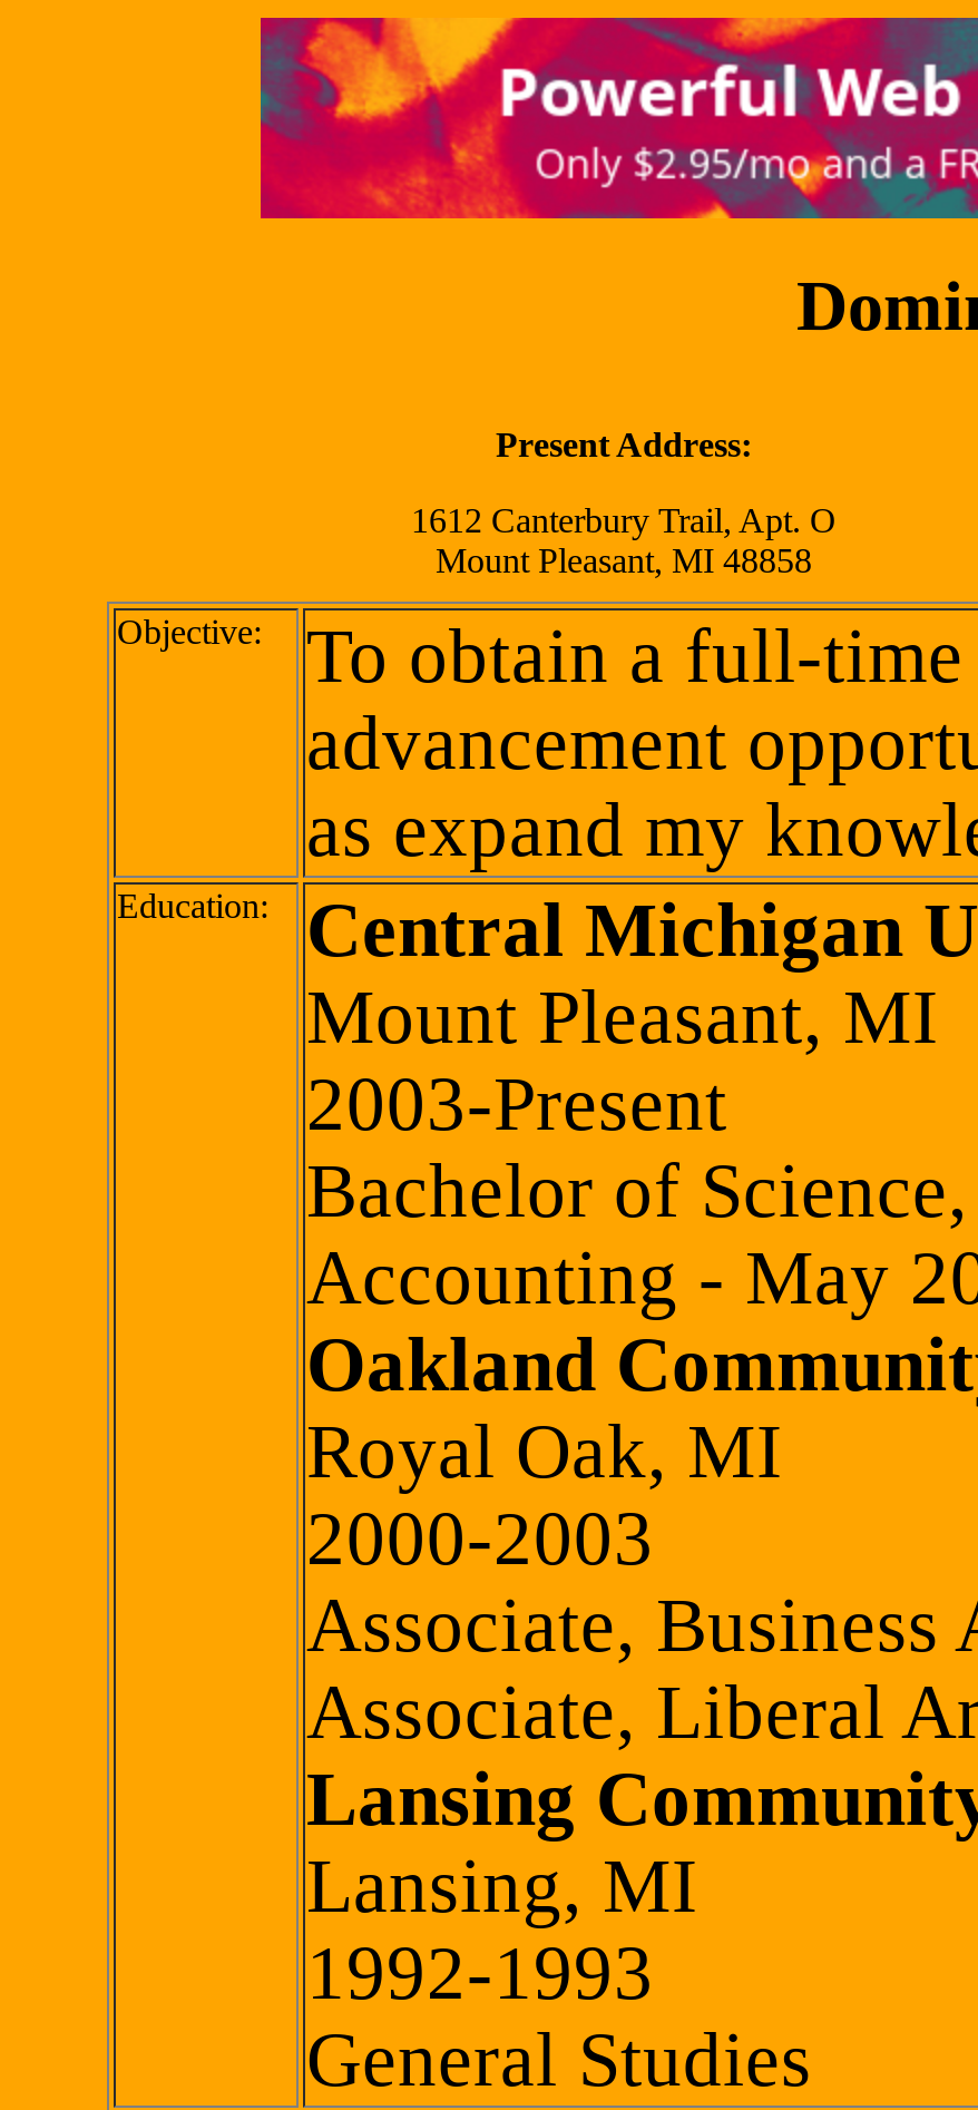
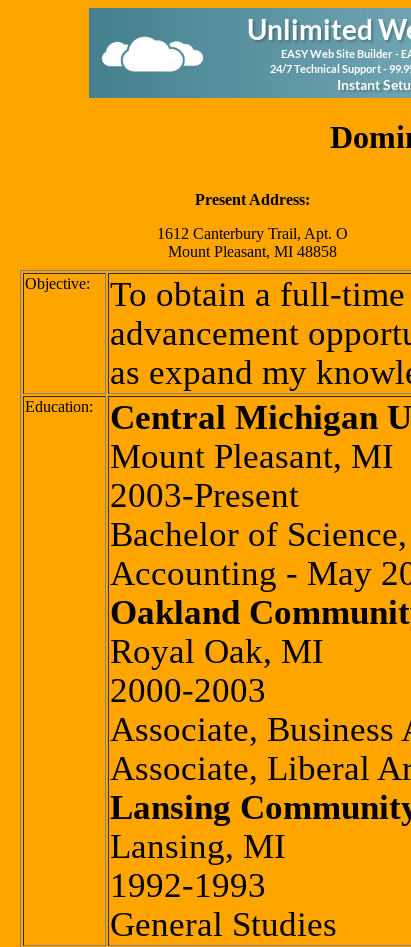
- [image]
+ [image]
